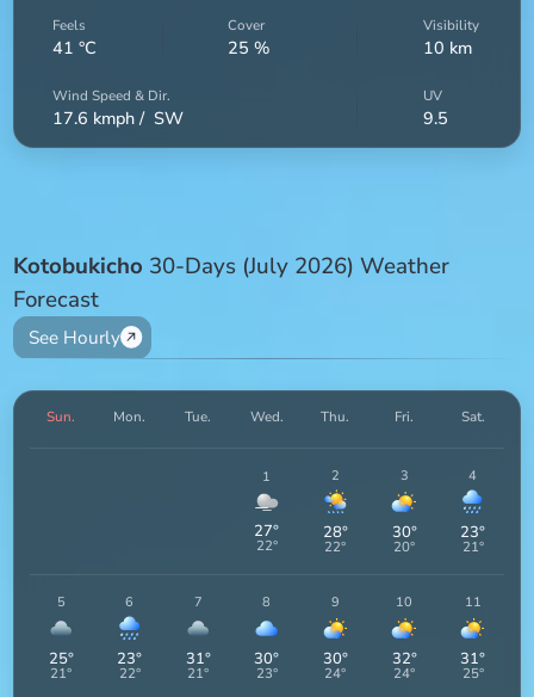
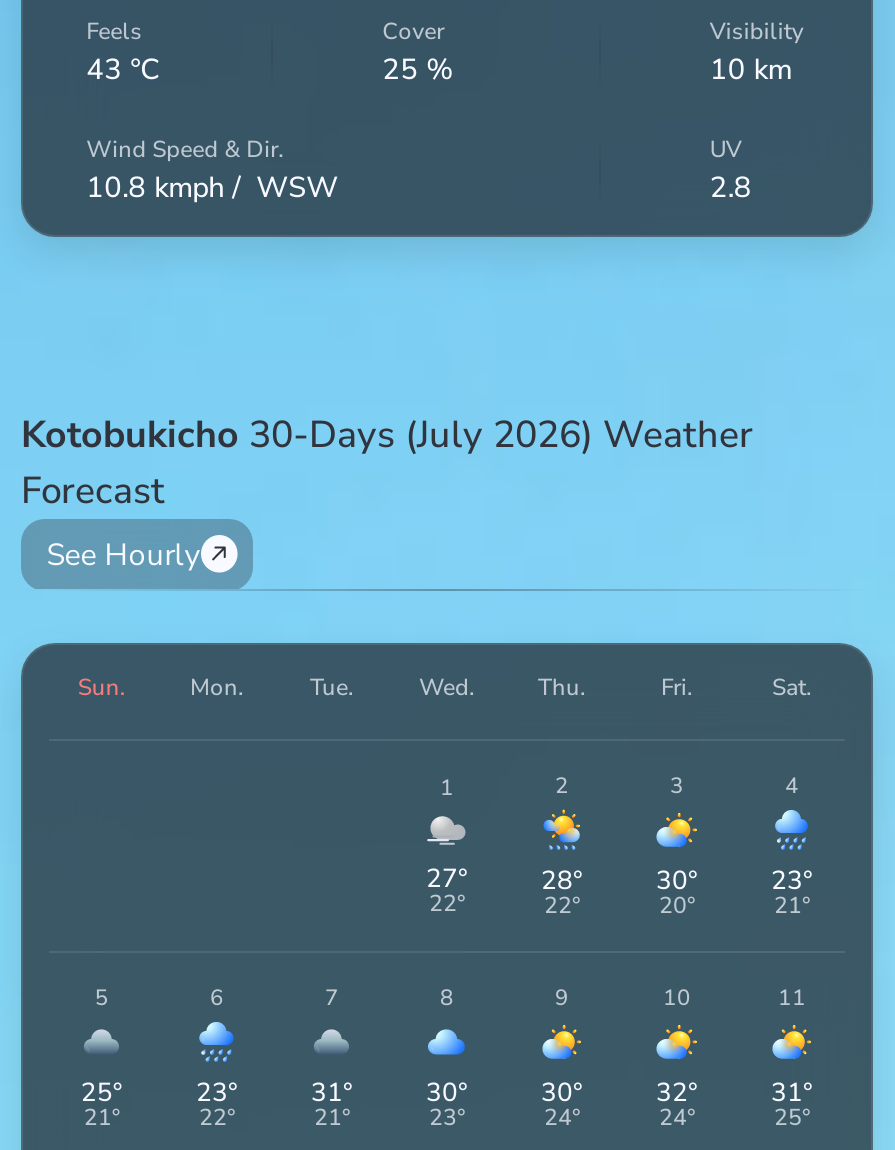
- 41 °C
+ 43 °C

- 17.6 kmph / SW
+ 10.8 kmph / WSW

- 9.5
+ 2.8
